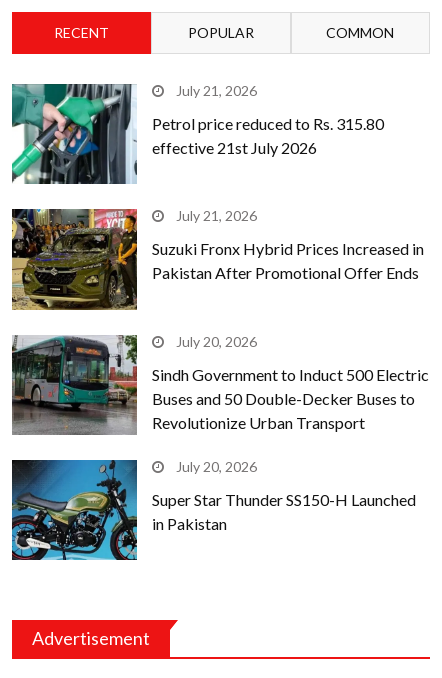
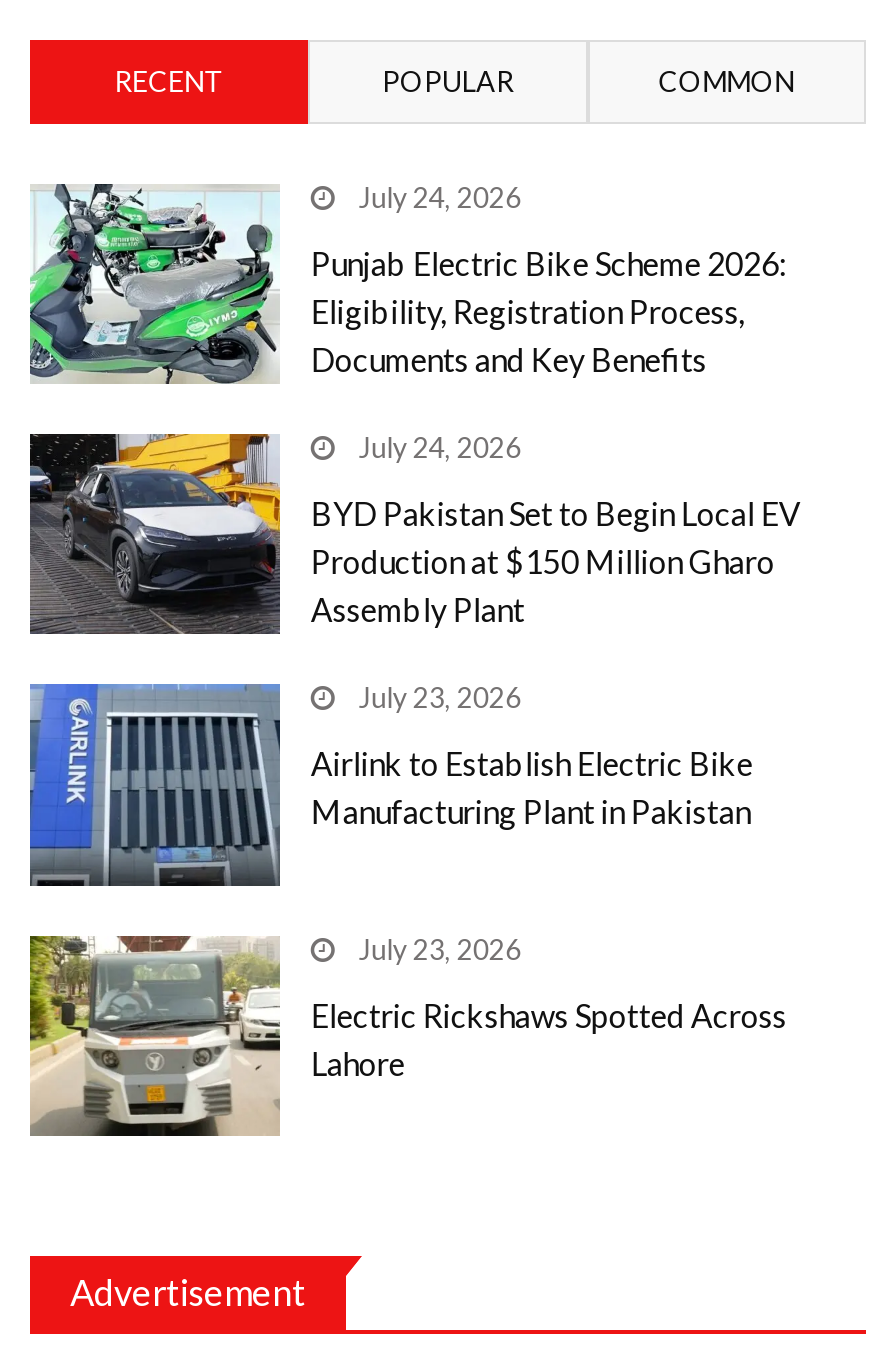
- [image]
- Petrol price reduced to Rs. 315.80
- effective 21st July 2026
+ [image]
+ Punjab Electric Bike Scheme 2026:
+ Eligibility, Registration Process,
+ Documents and Key Benefits

- July 21, 2026
+ July 24, 2026

- [image]
- Suzuki Fronx Hybrid Prices Increased in
- Pakistan After Promotional Offer Ends
+ [image]
+ BYD Pakistan Set to Begin Local EV
+ Production at $150 Million Gharo
+ Assembly Plant

- July 21, 2026
+ July 24, 2026

- [image]
- Sindh Government to Induct 500 Electric
- Buses and 50 Double-Decker Buses to
- Revolutionize Urban Transport
+ [image]
+ Airlink to Establish Electric Bike
+ Manufacturing Plant in Pakistan

- July 20, 2026
+ July 23, 2026

- [image]
- Super Star Thunder SS150-H Launched
- in Pakistan
+ [image]
+ Electric Rickshaws Spotted Across
+ Lahore

- July 20, 2026
+ July 23, 2026
